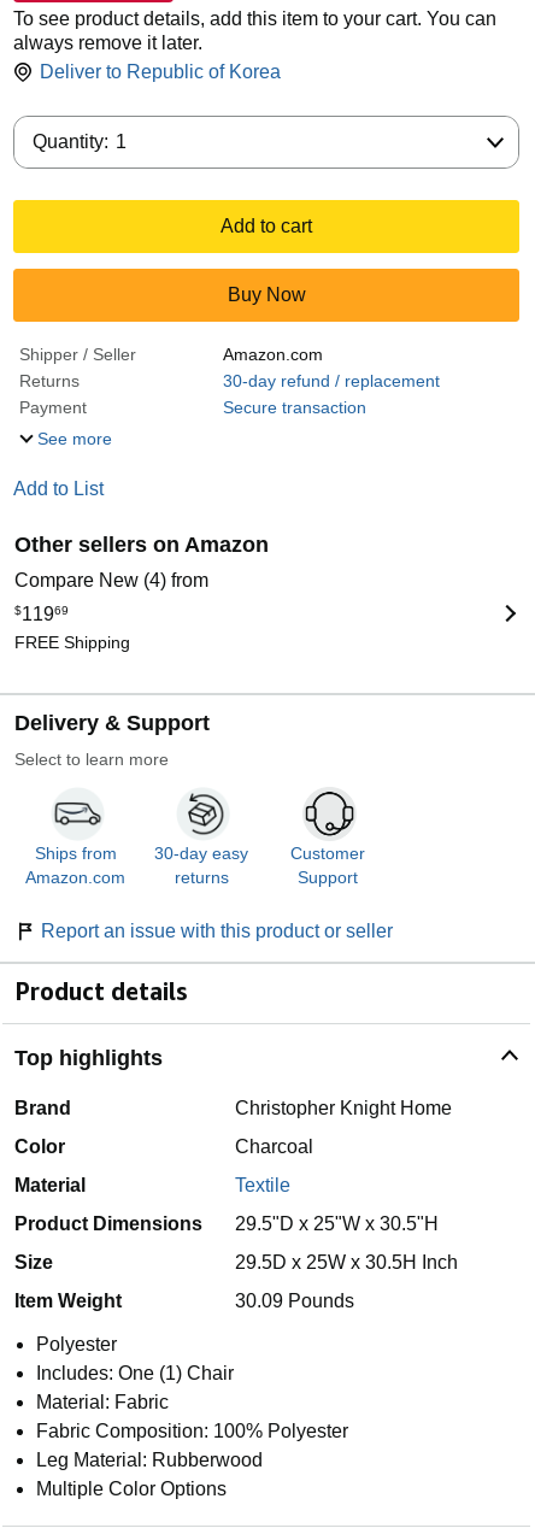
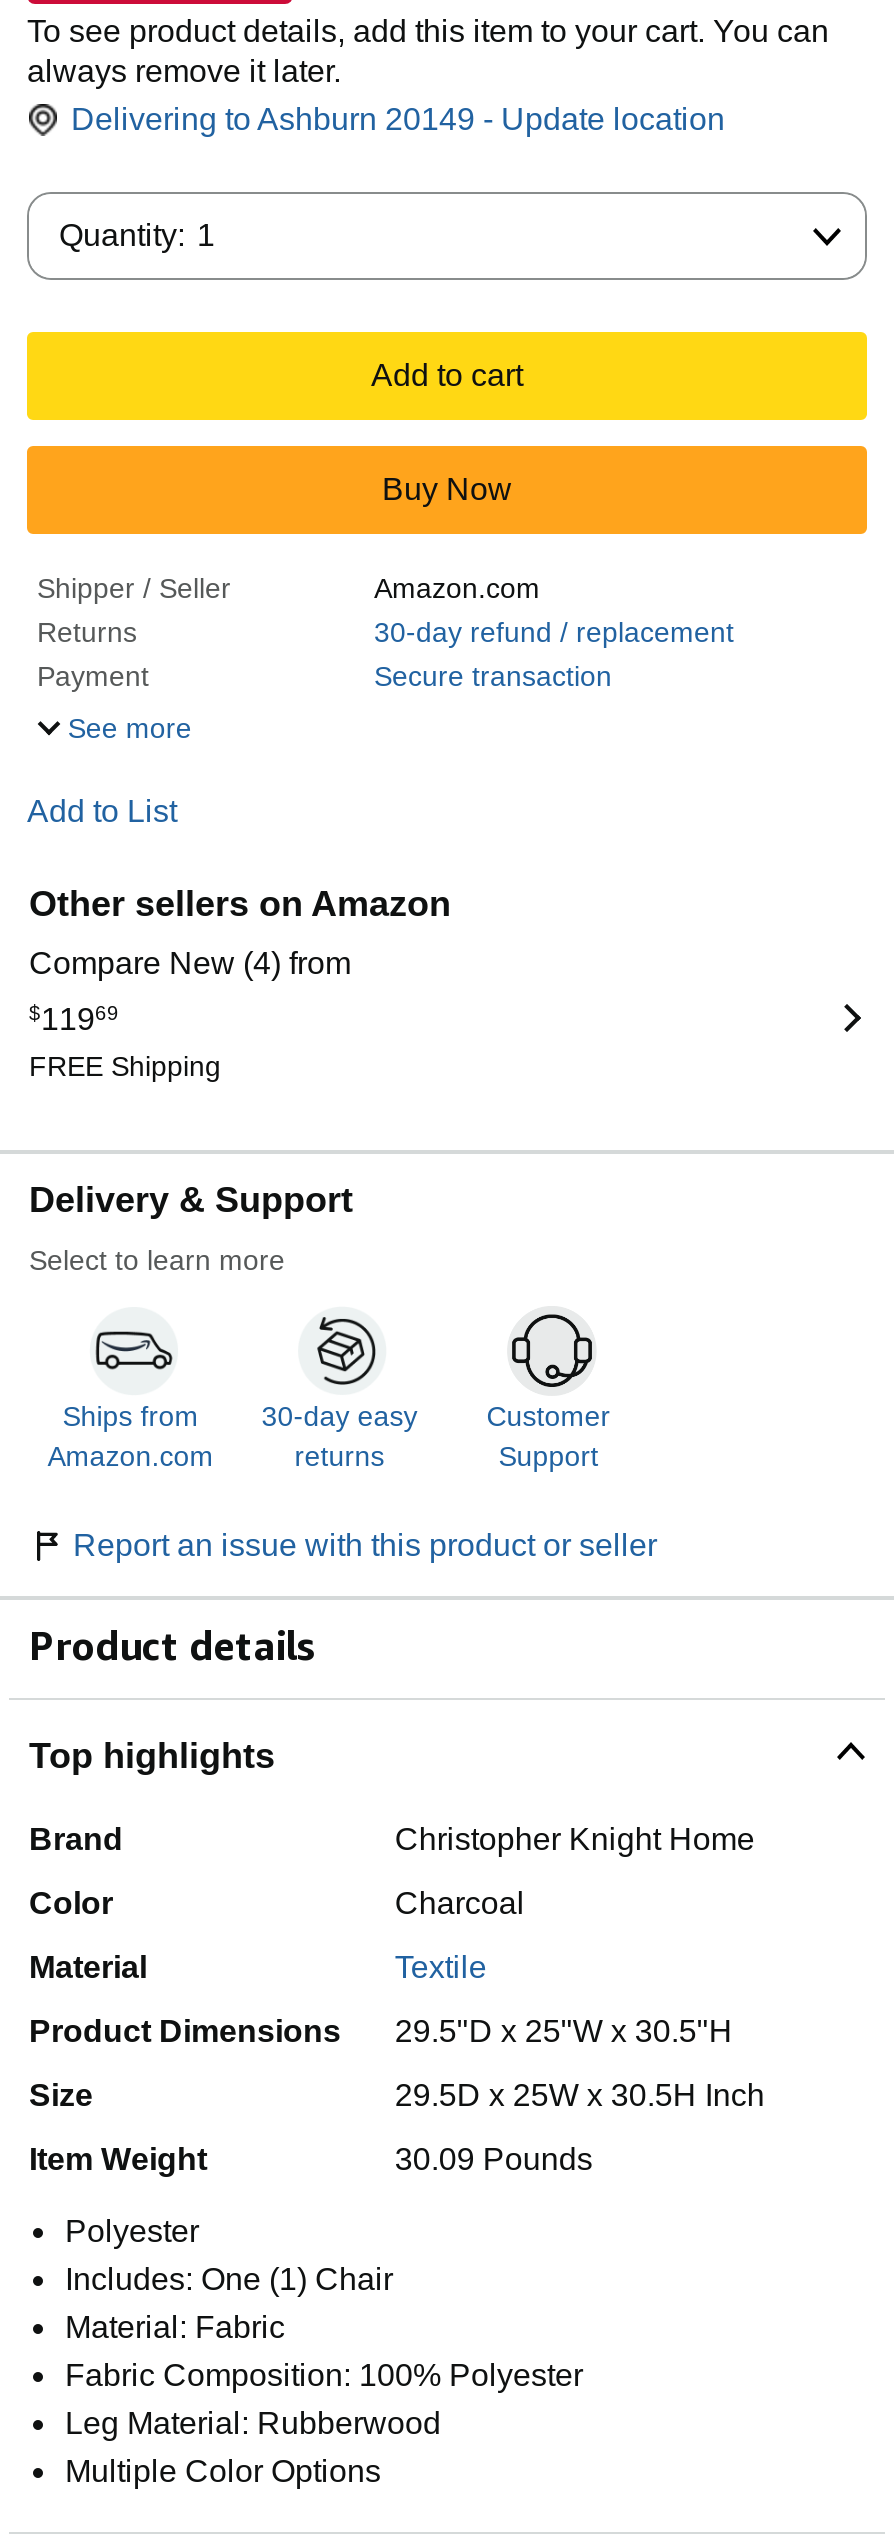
- Deliver to Republic of Korea
+ Delivering to Ashburn 20149 - Update location
